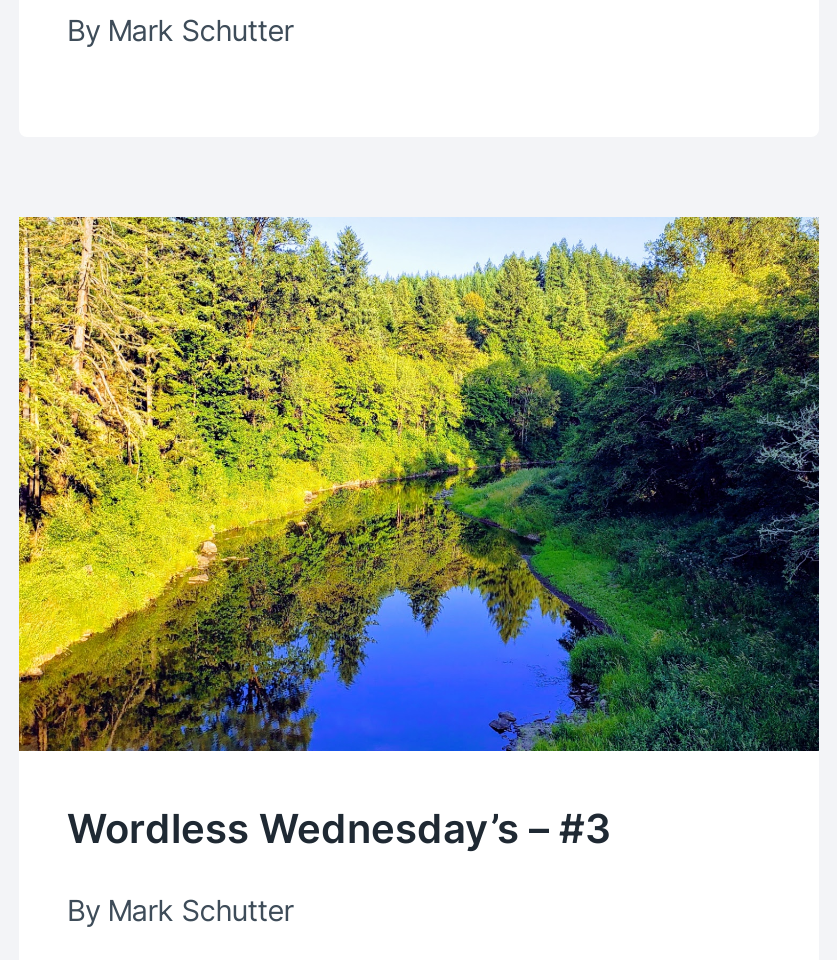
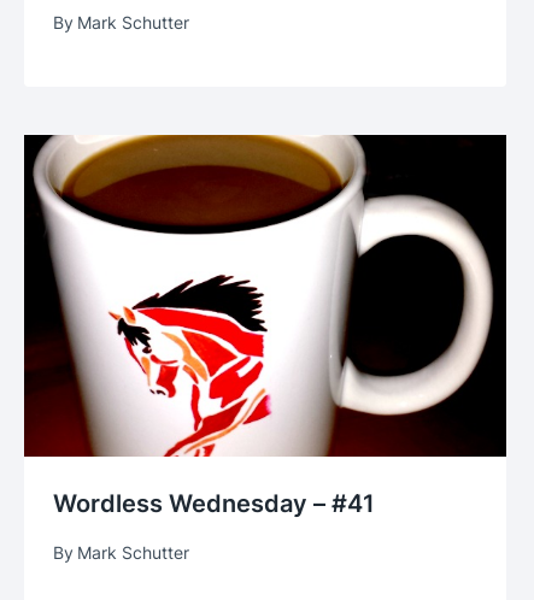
- [image]
- Wordless Wednesday’s – #3
+ [image]
+ Wordless Wednesday – #41
